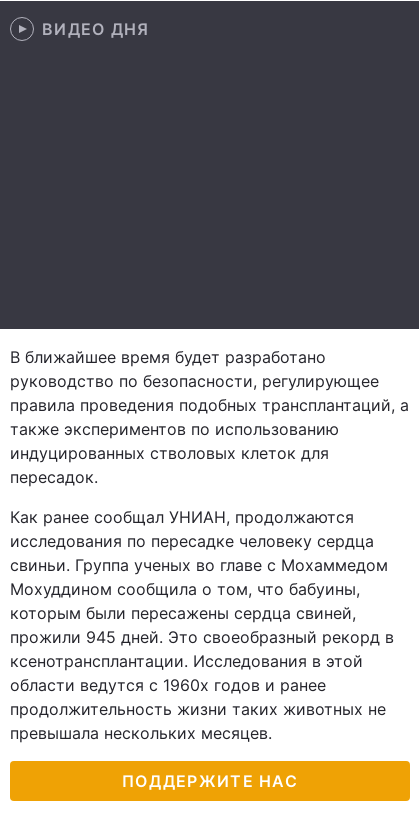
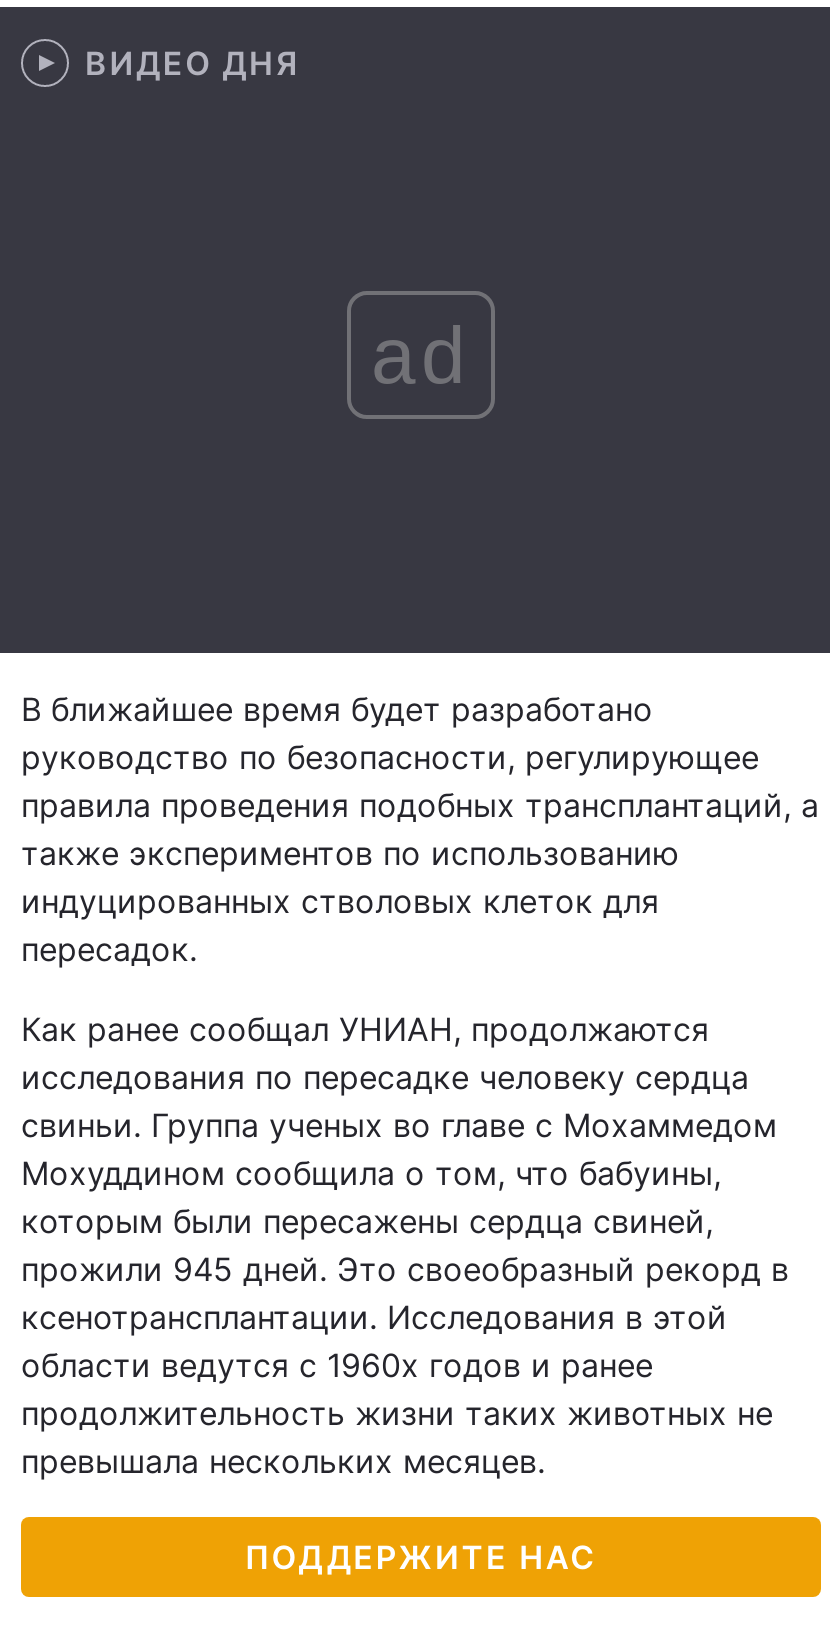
+ ad
